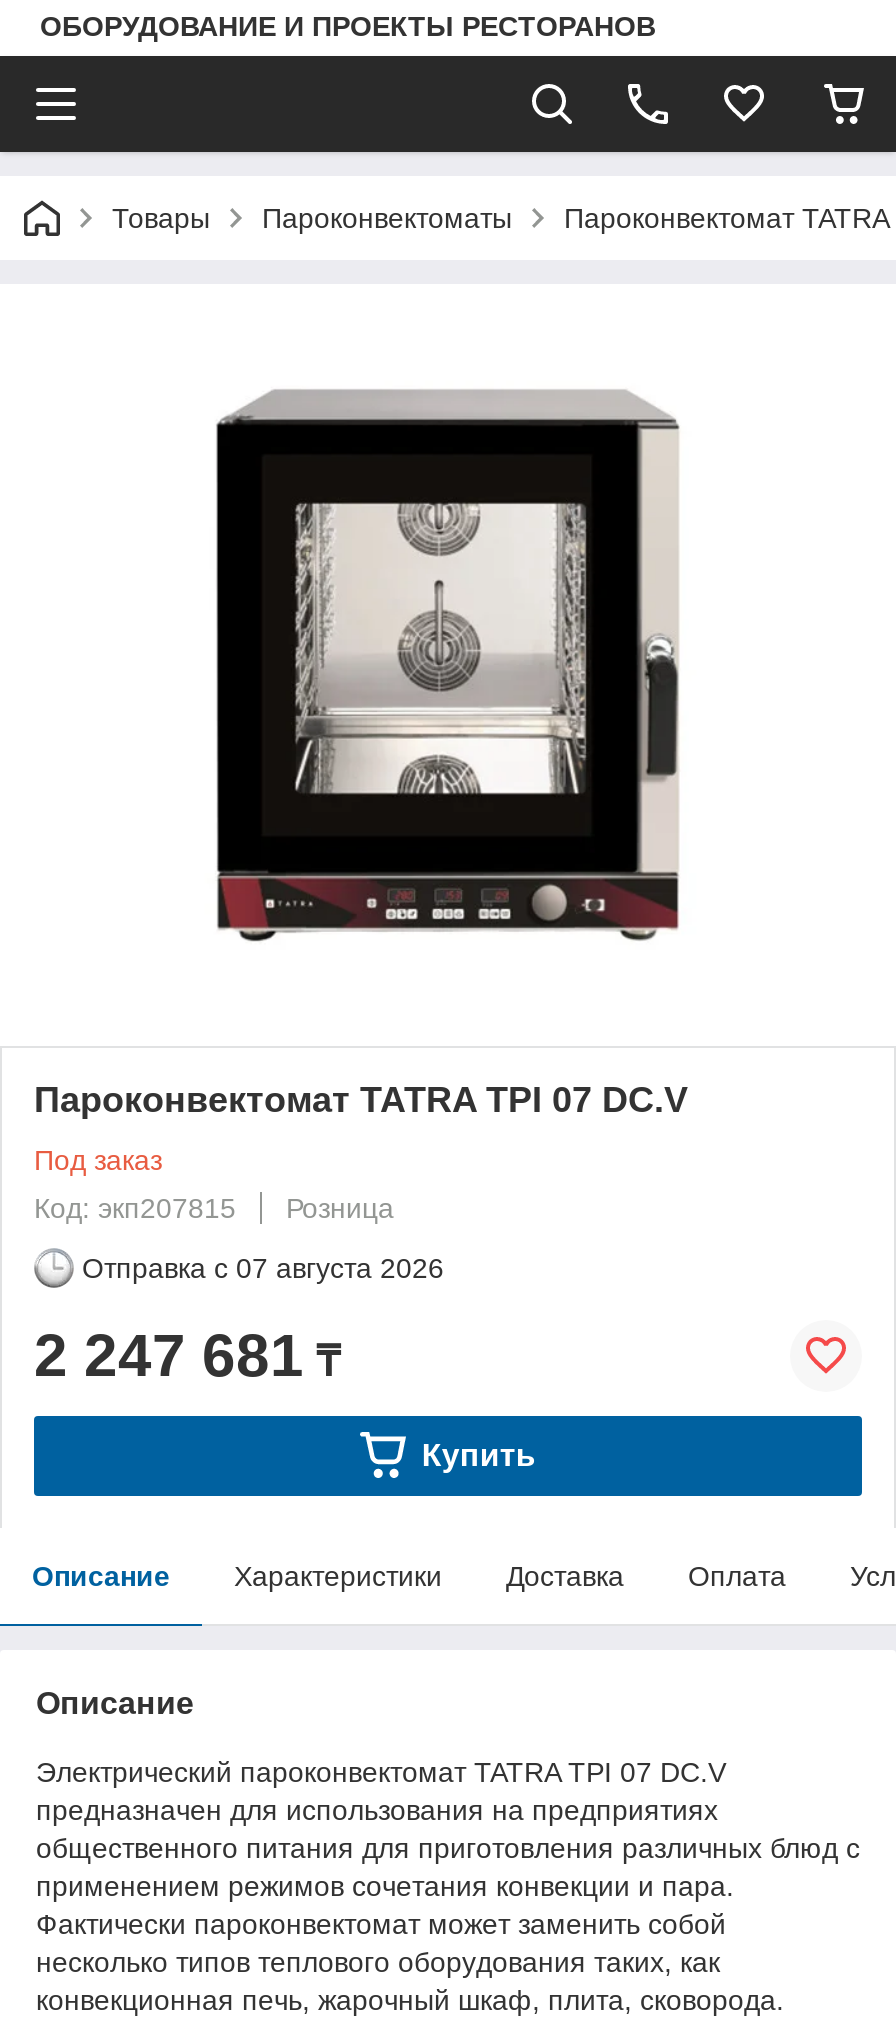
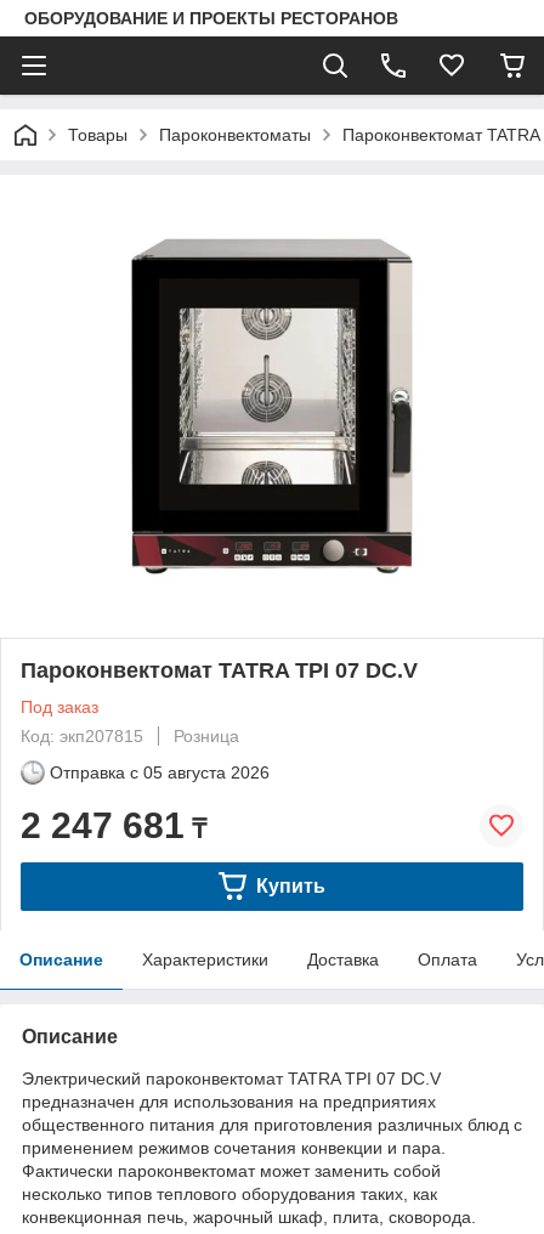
- Отправка с 07 августа 2026
+ Отправка с 05 августа 2026
